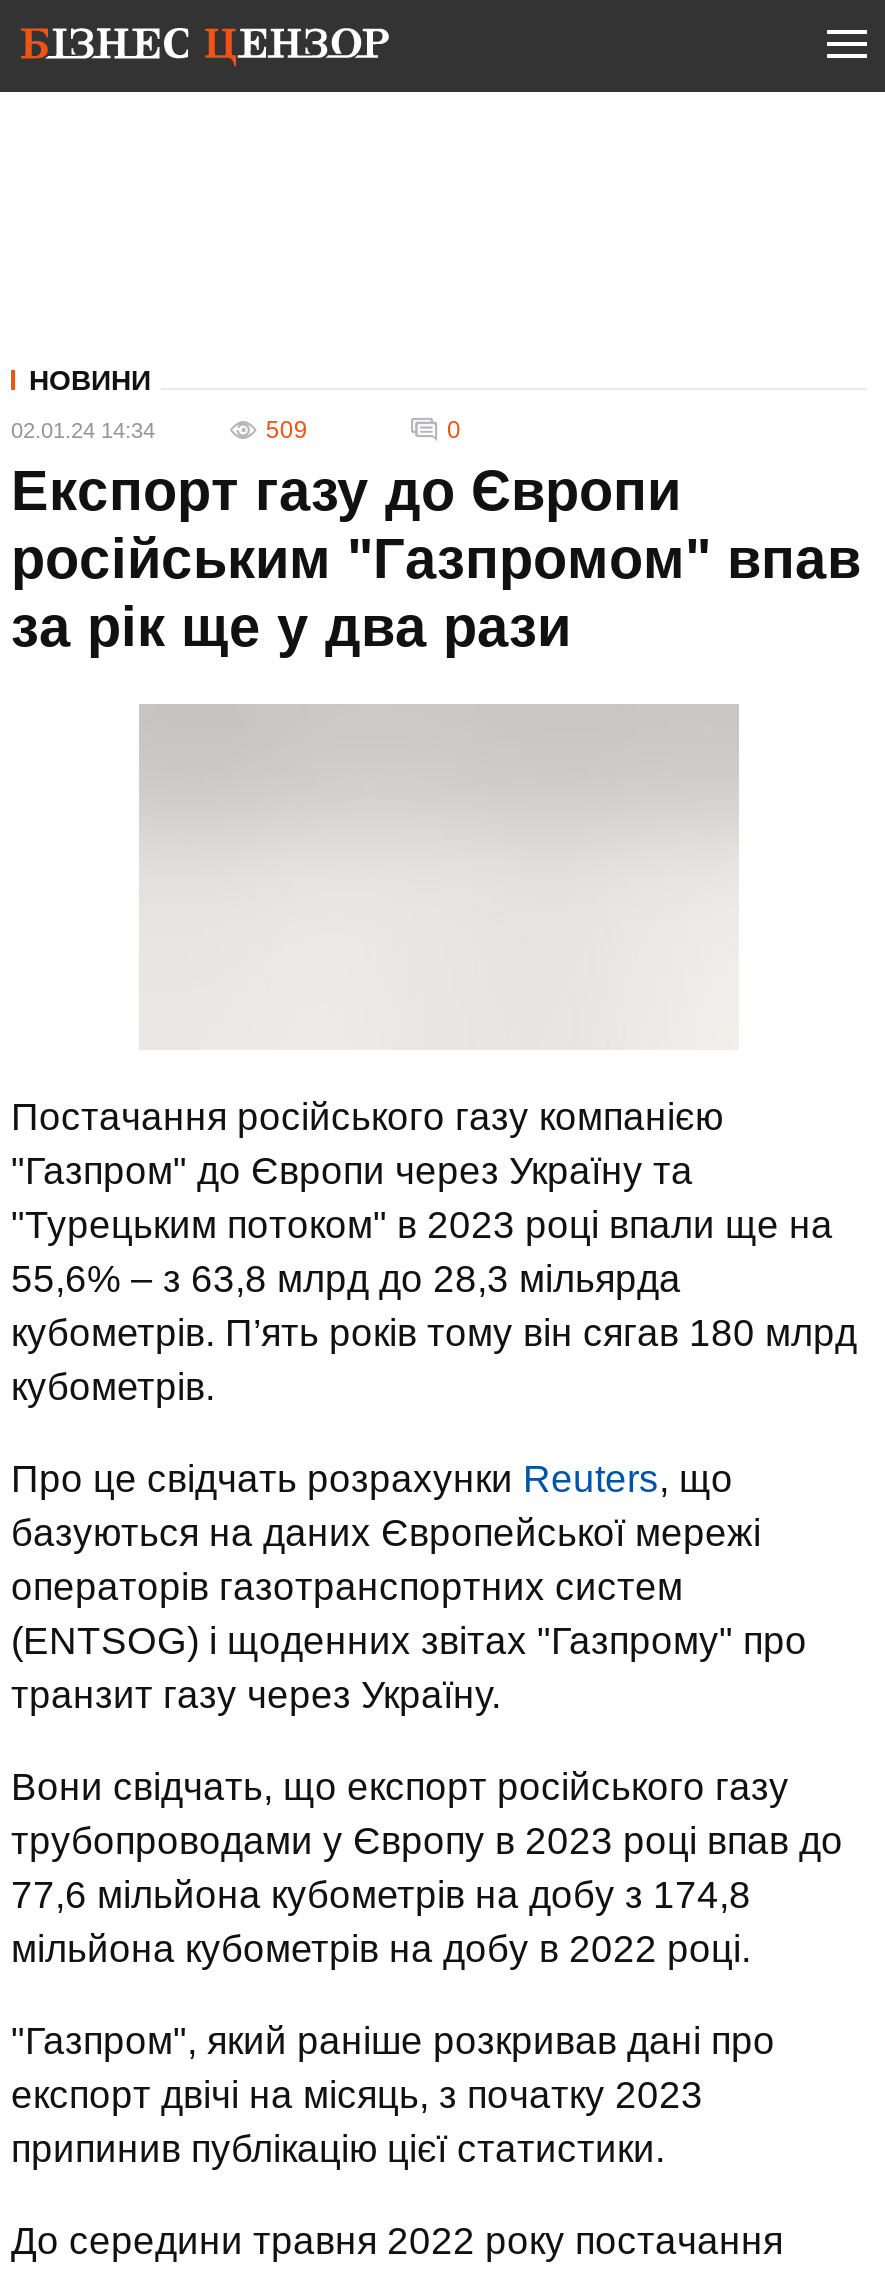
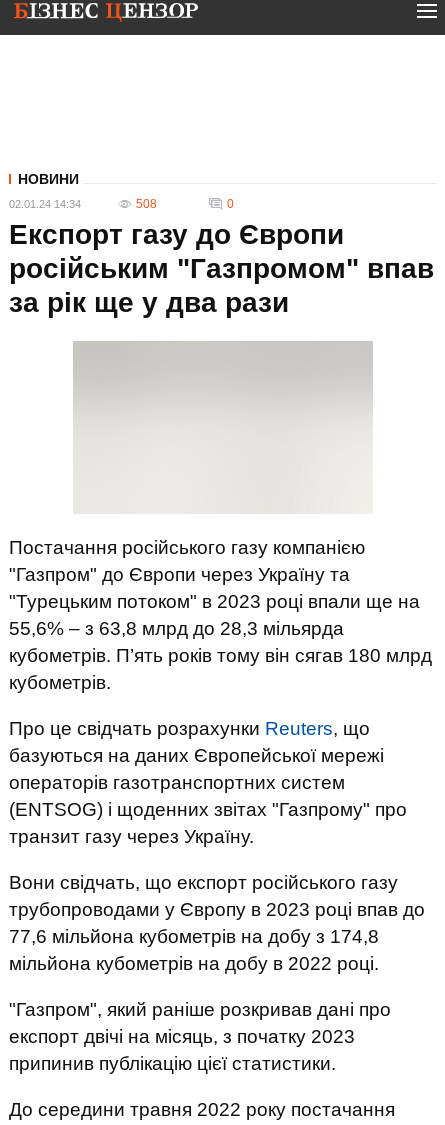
- 509
+ 508
